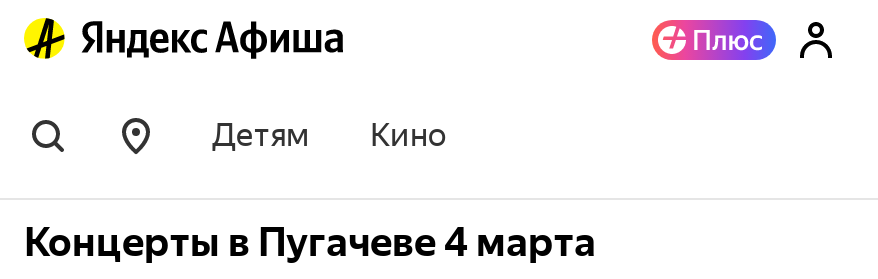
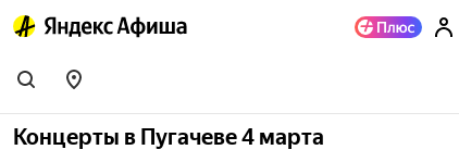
- Детям
- Кино
